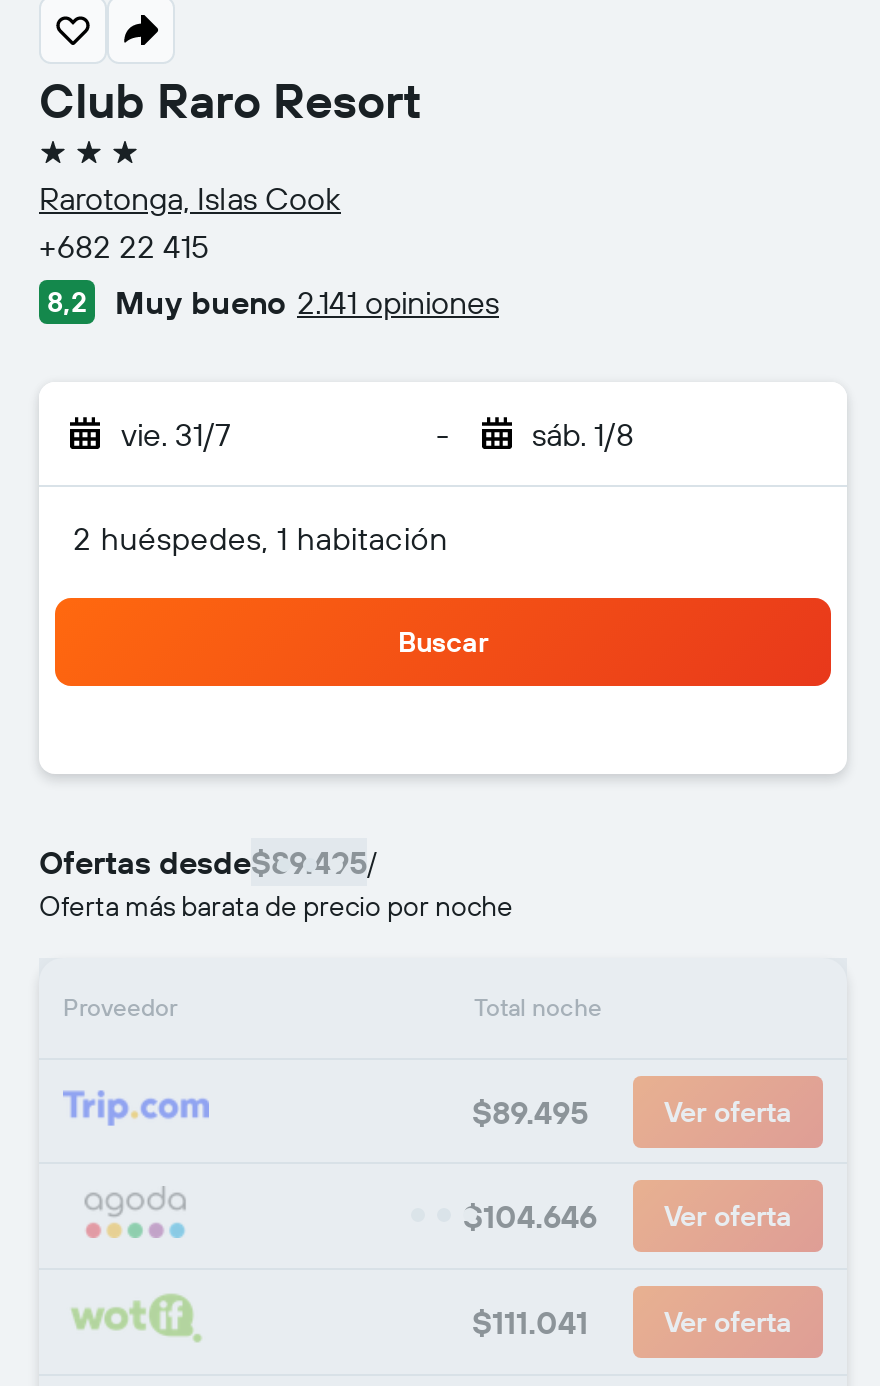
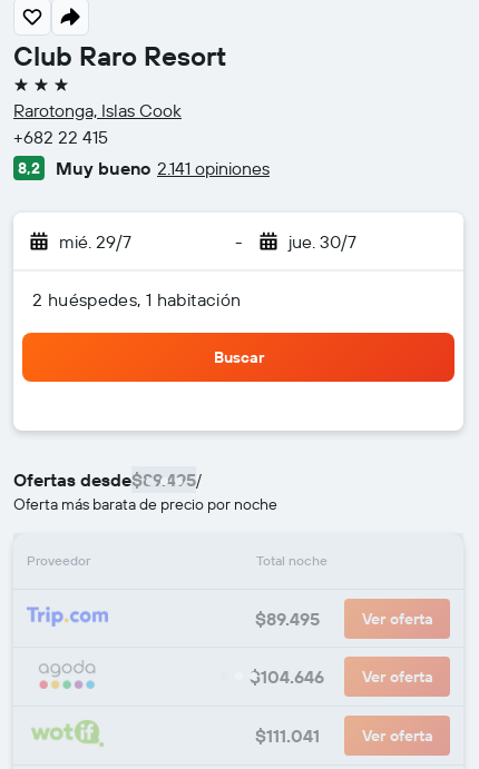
- vie. 31/7
+ mié. 29/7

- sáb. 1/8
+ jue. 30/7
